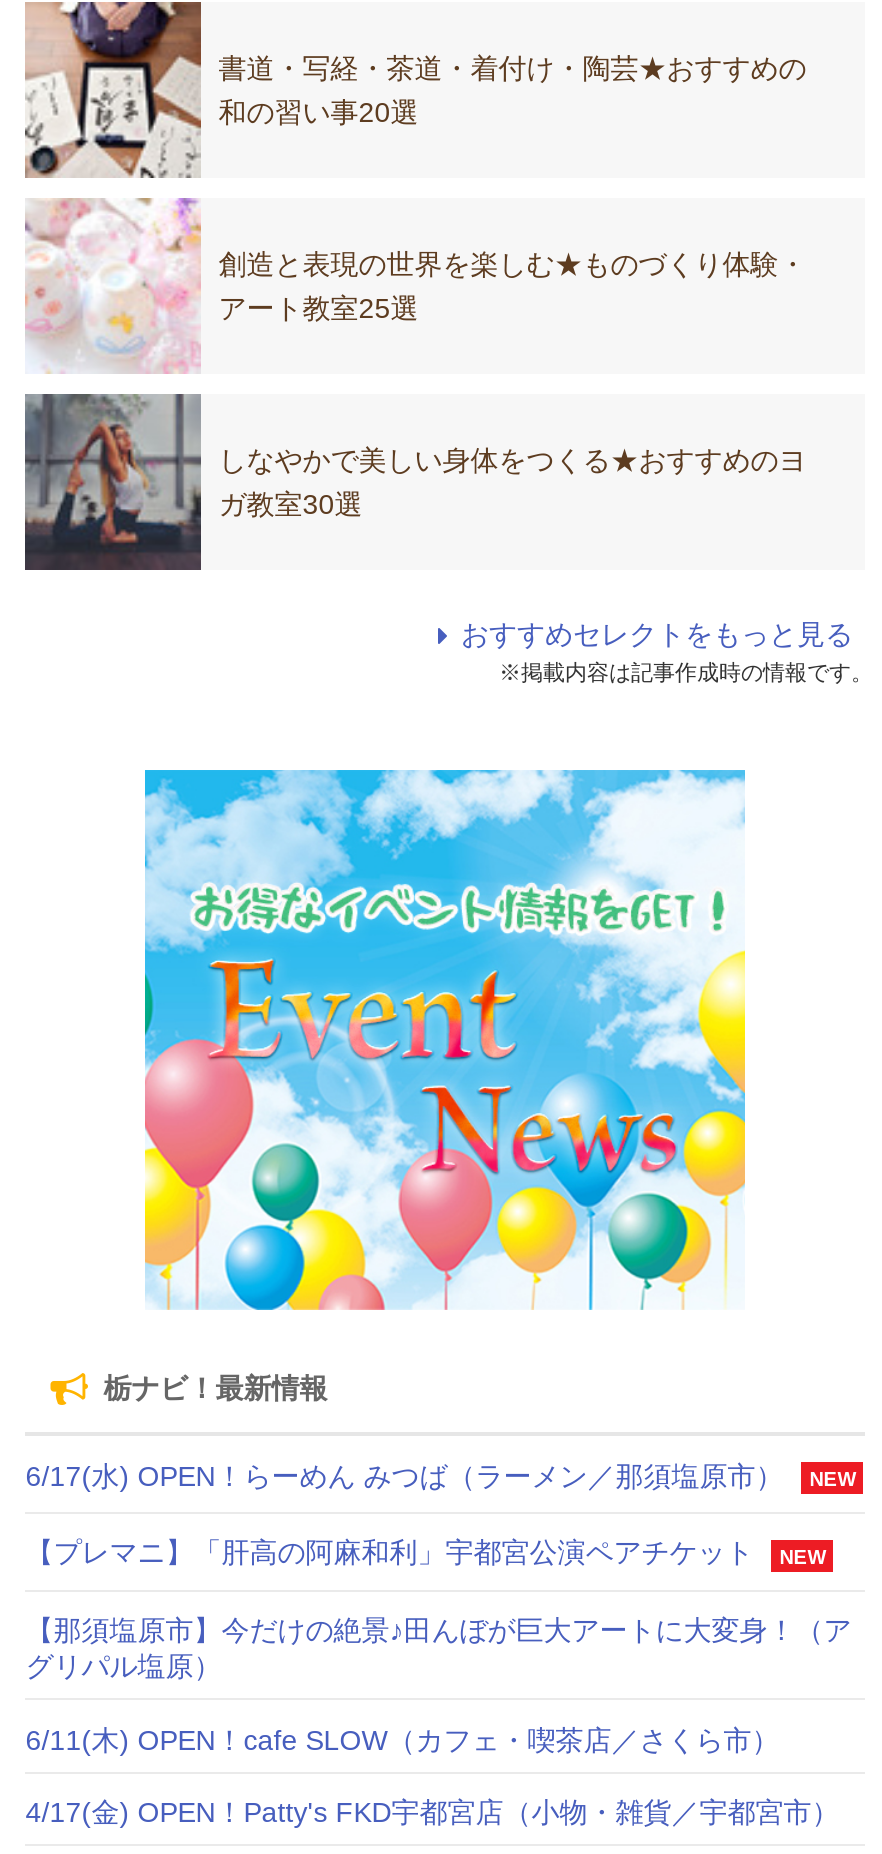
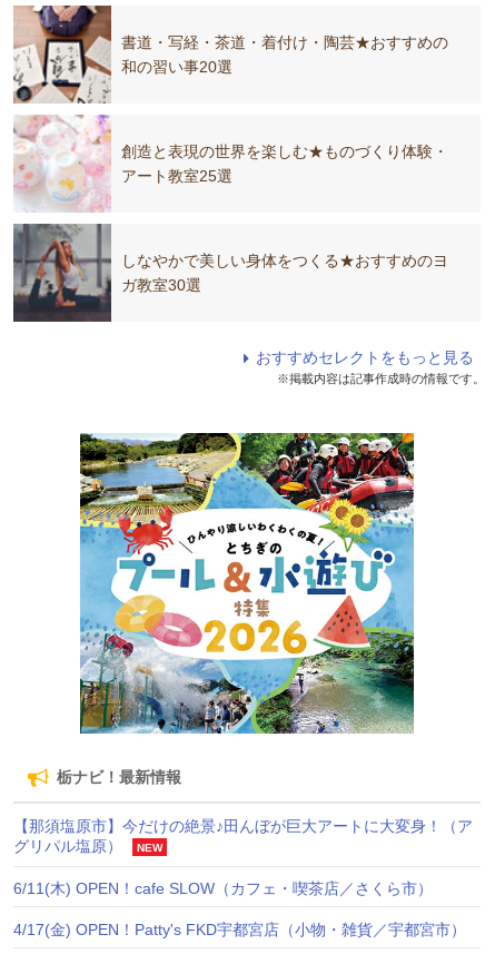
- [image]
+ [image]

- 6/17(水) OPEN！らーめん みつば（ラーメン／那須塩原市）
- NEW
- 【プレマニ】「肝高の阿麻和利」宇都宮公演ペアチケット
- NEW

+ NEW
